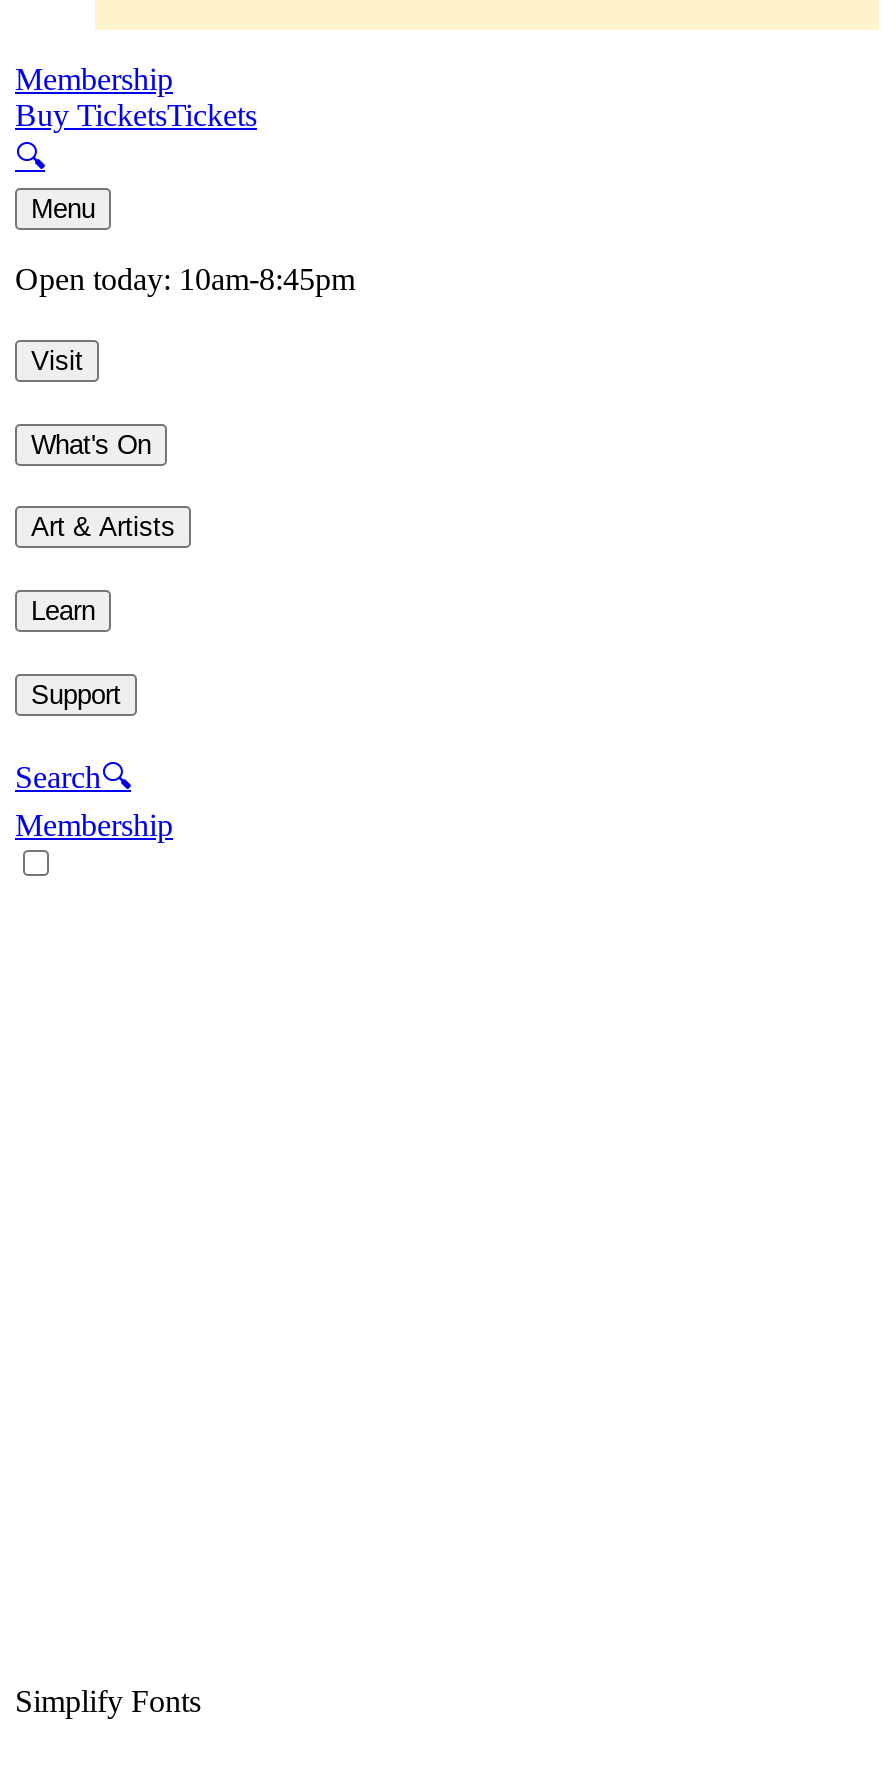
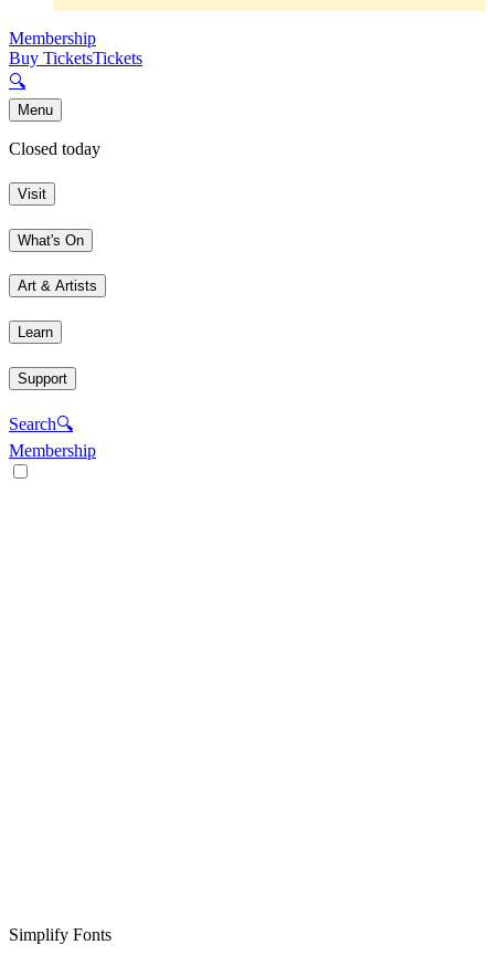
- Open today: 10am-8:45pm
+ Closed today
